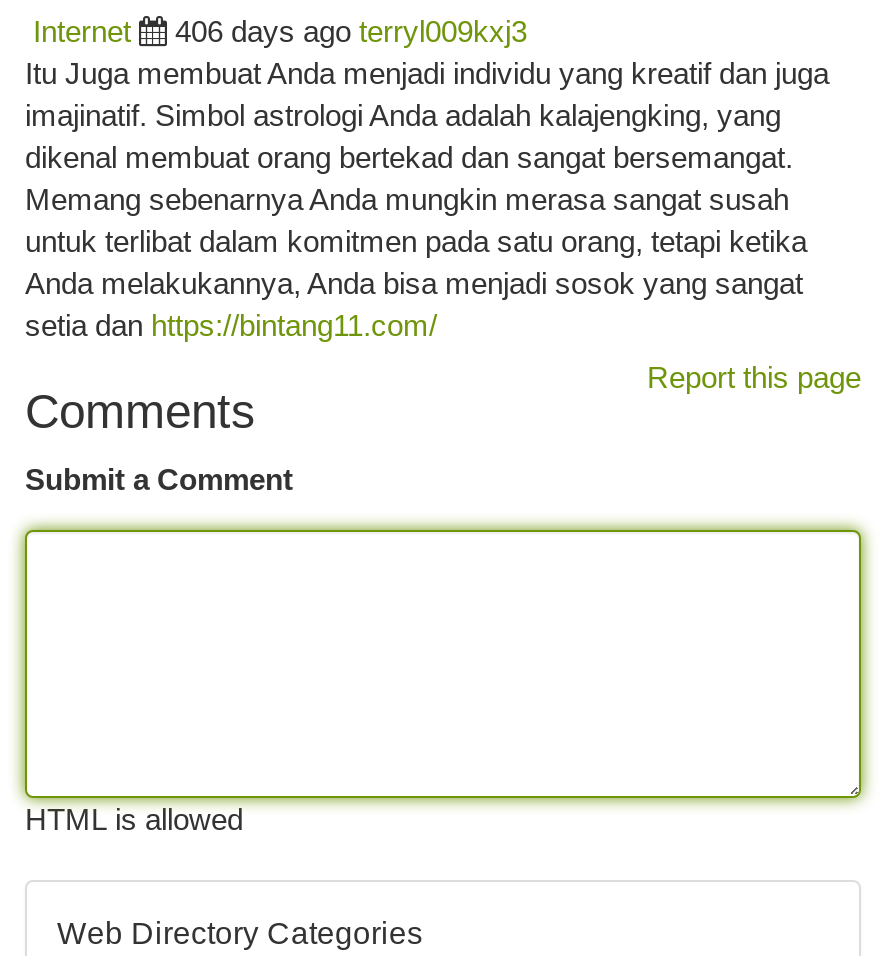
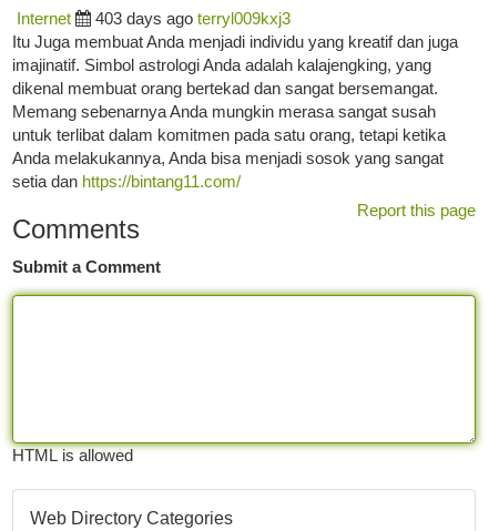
- 406 days ago terryl009kxj3
+ 403 days ago terryl009kxj3
